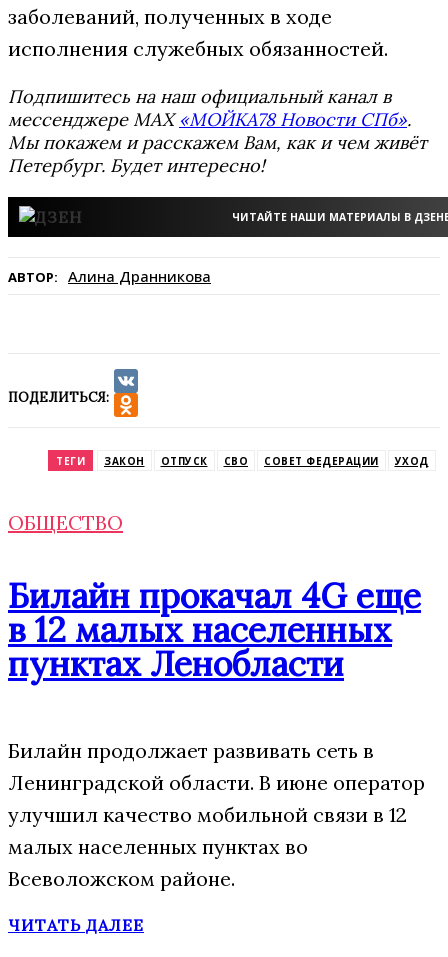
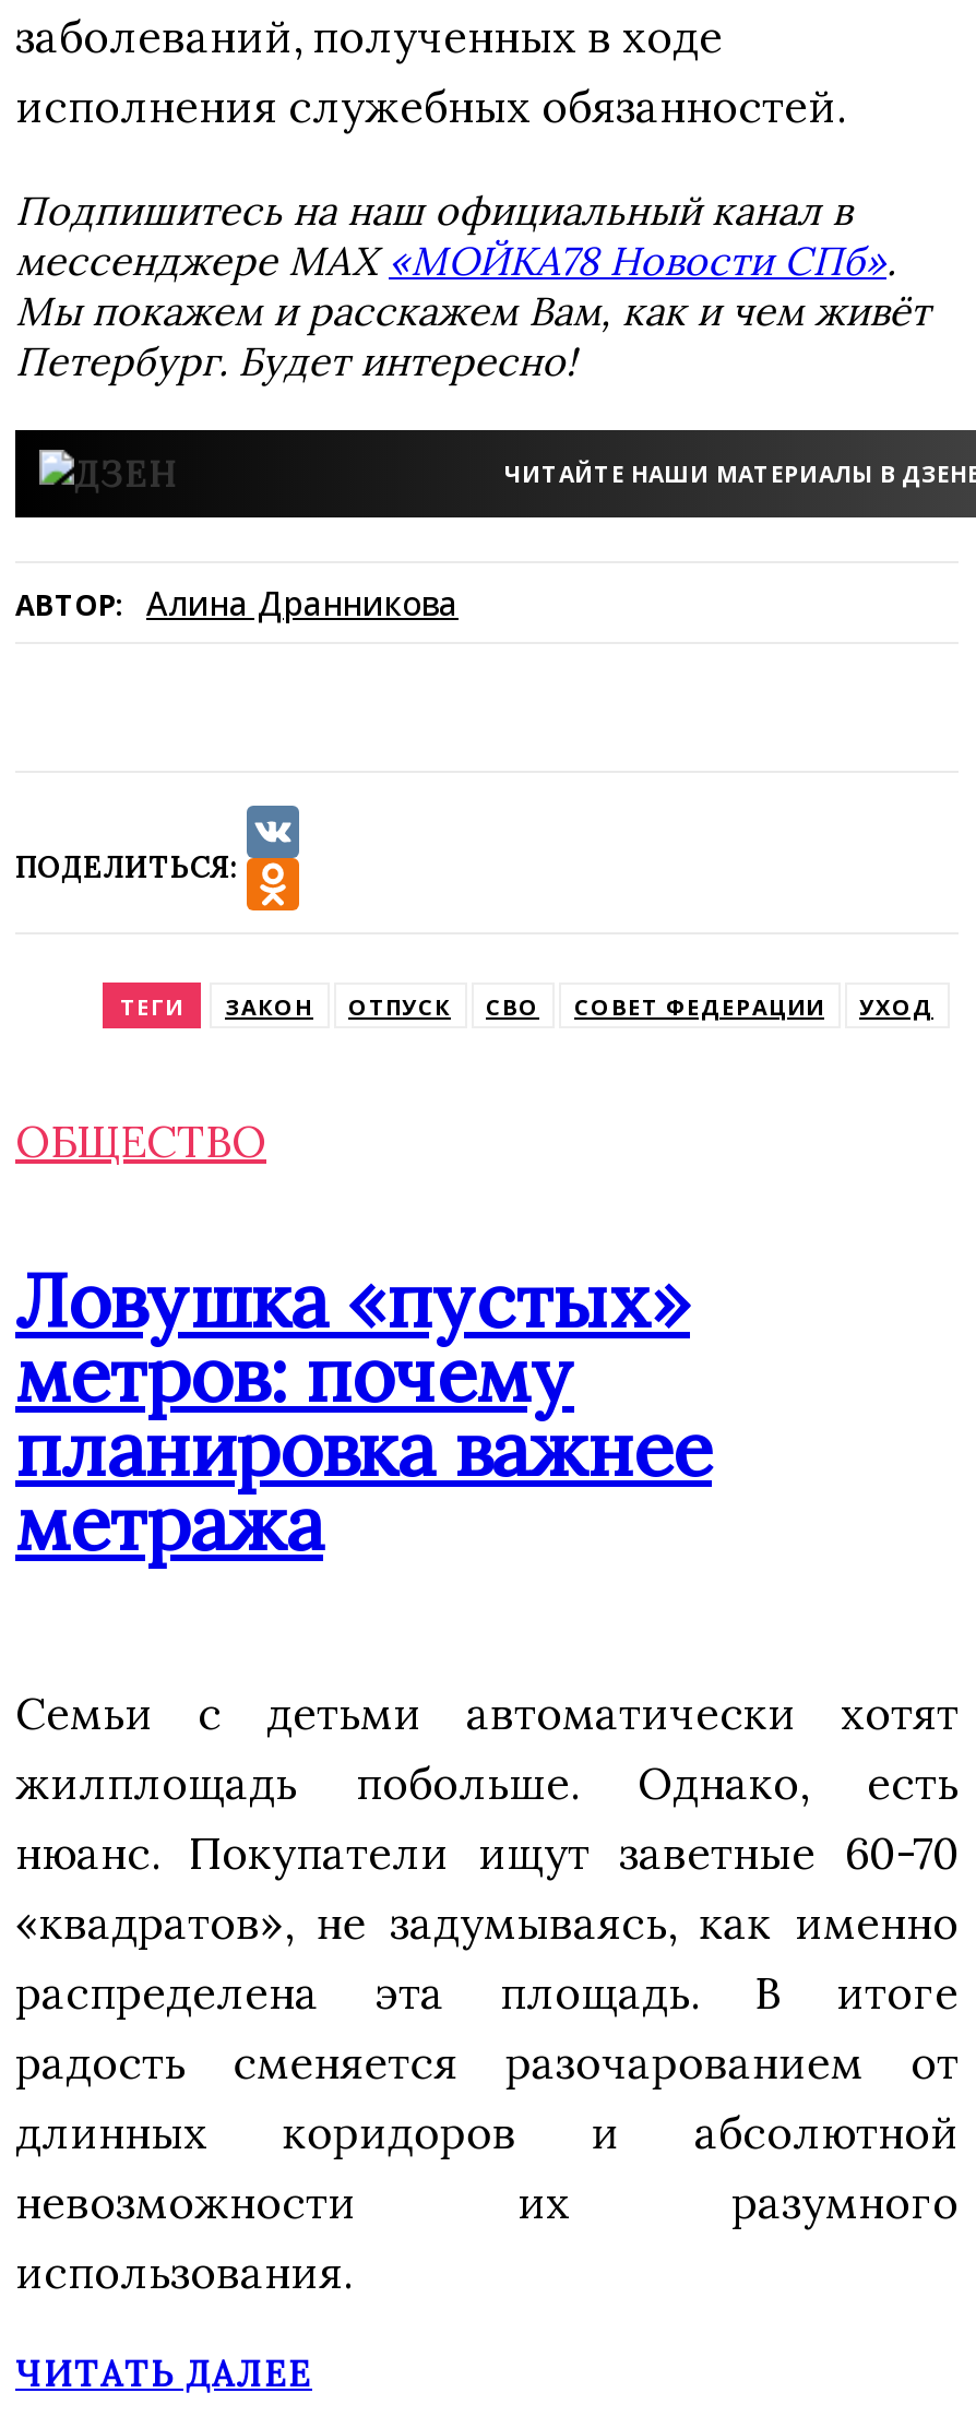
- Билайн прокачал 4G еще
- в 12 малых населенных
- пунктах Ленобласти
+ Ловушка «пустых»
+ метров: почему
+ планировка важнее
+ метража

- Билайн продолжает развивать сеть в
- Ленинградской области. В июне оператор
- улучшил качество мобильной связи в 12
- малых населенных пунктах во
- Всеволожском районе.
+ Семьи с детьми автоматически хотят
+ жилплощадь побольше. Однако, есть
+ нюанс. Покупатели ищут заветные 60-70
+ «квадратов», не задумываясь, как именно
+ распределена эта площадь. В итоге
+ радость сменяется разочарованием от
+ длинных коридоров и абсолютной
+ невозможности их разумного
+ использования.
